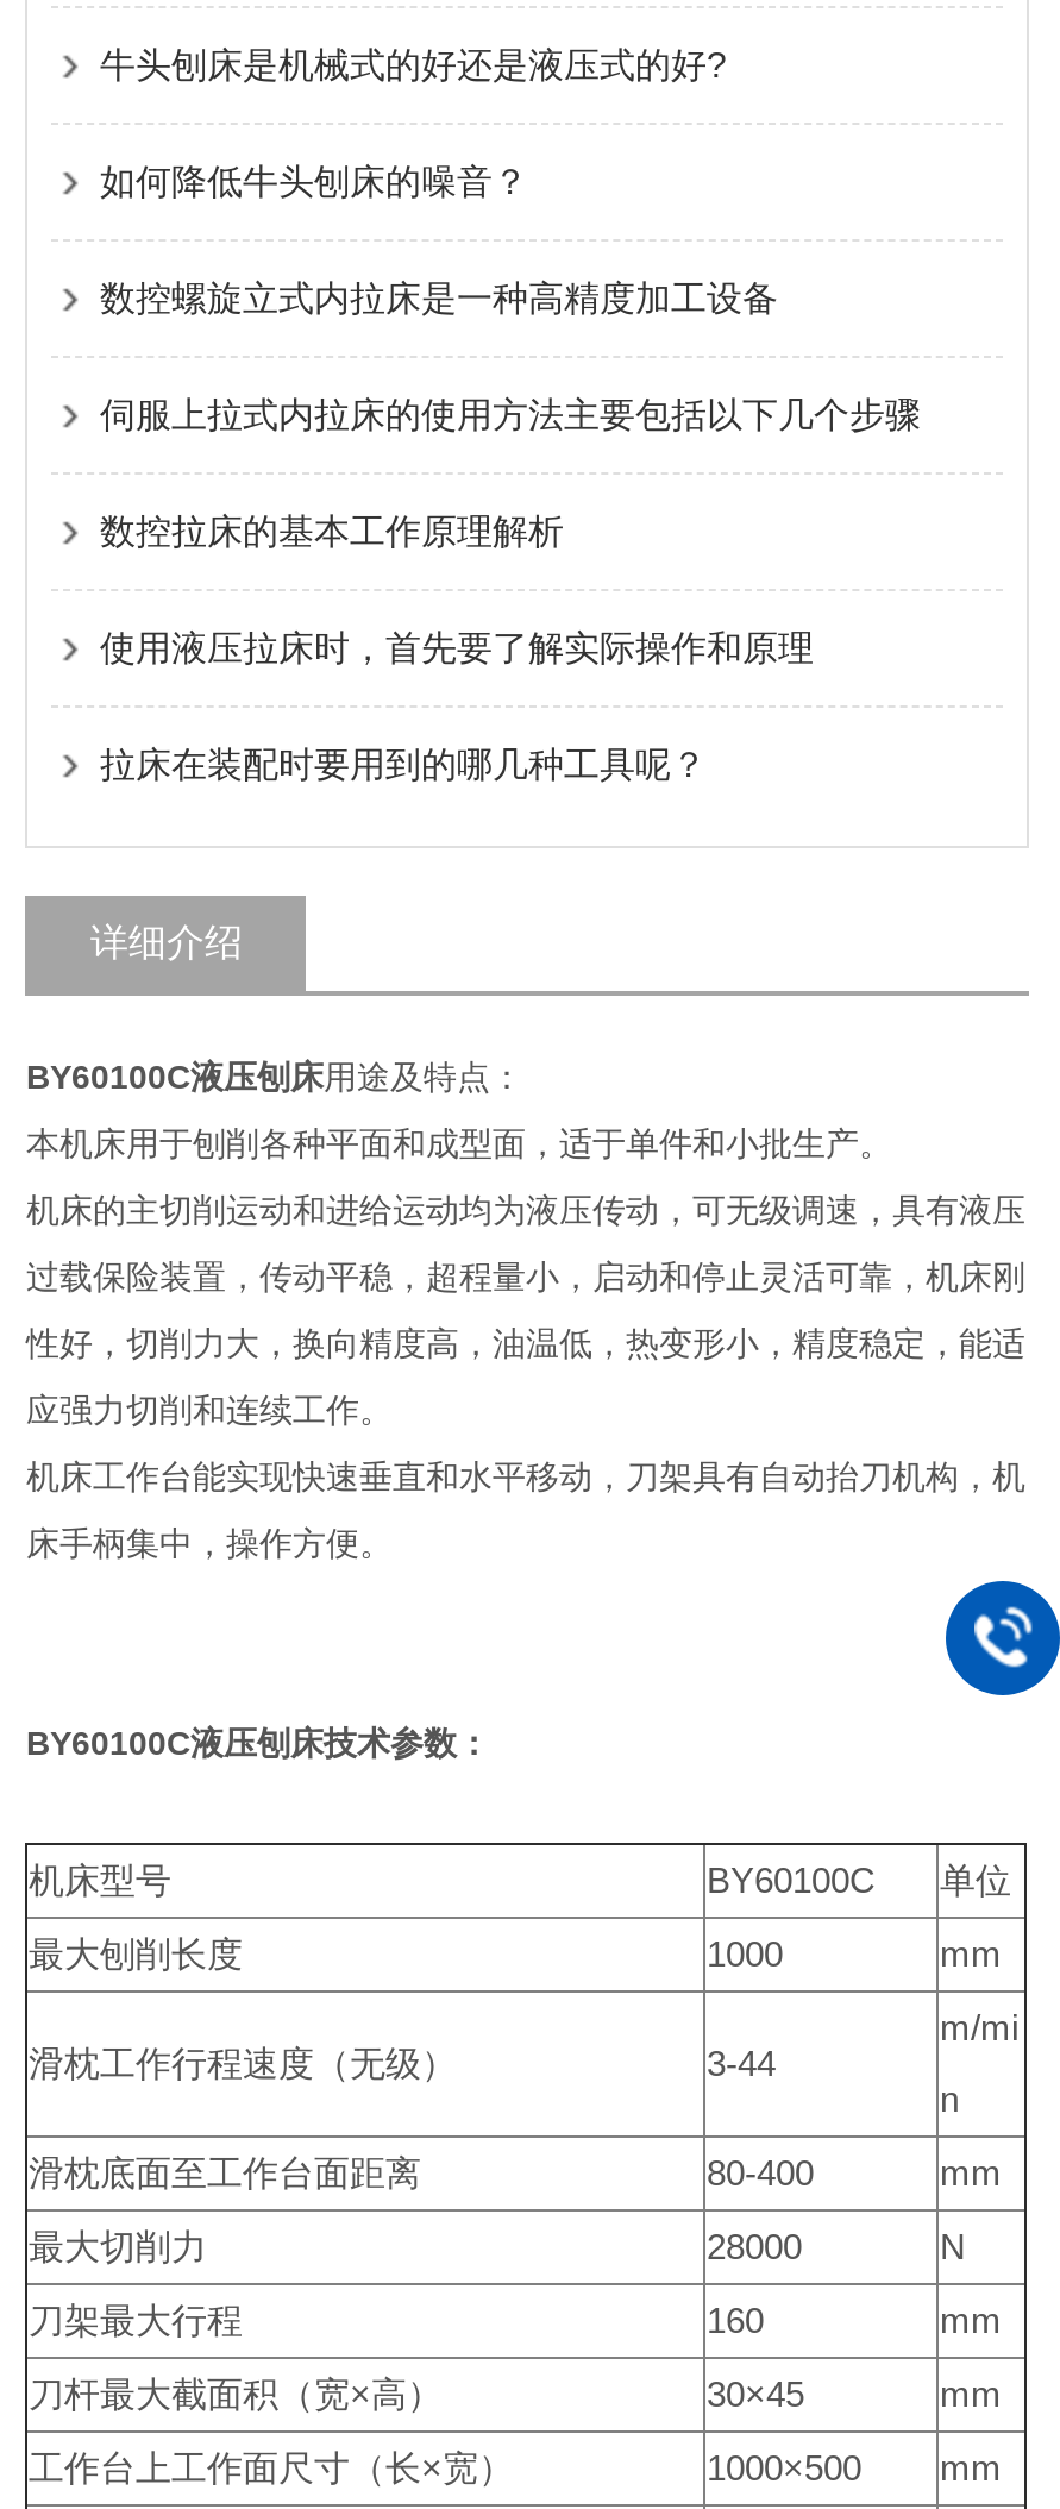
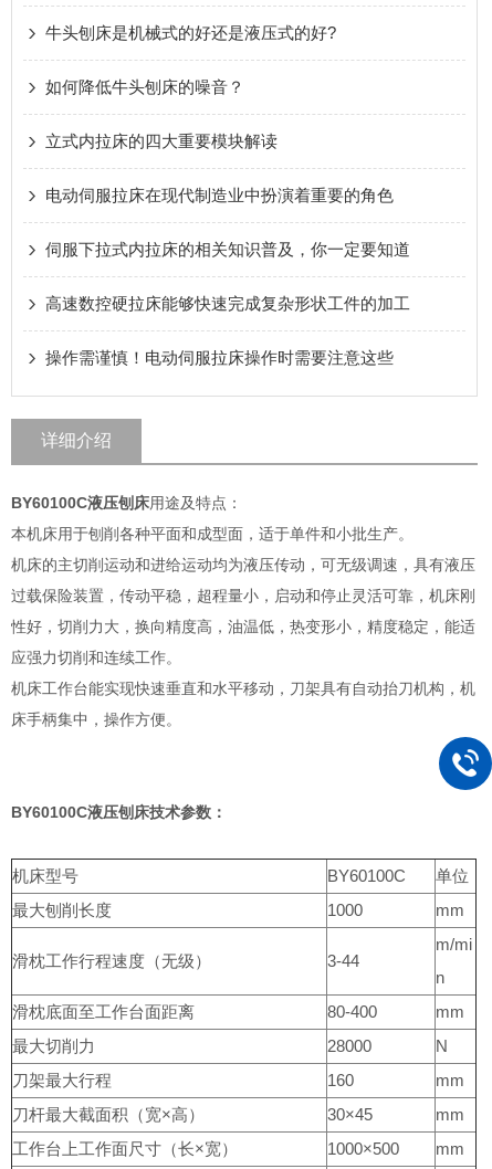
- 数控螺旋立式内拉床是一种高精度加工设备
+ 立式内拉床的四大重要模块解读

- 伺服上拉式内拉床的使用方法主要包括以下几个步骤
+ 电动伺服拉床在现代制造业中扮演着重要的角色

- 数控拉床的基本工作原理解析
+ 伺服下拉式内拉床的相关知识普及，你一定要知道

- 使用液压拉床时，首先要了解实际操作和原理
+ 高速数控硬拉床能够快速完成复杂形状工件的加工

- 拉床在装配时要用到的哪几种工具呢？
+ 操作需谨慎！电动伺服拉床操作时需要注意这些
